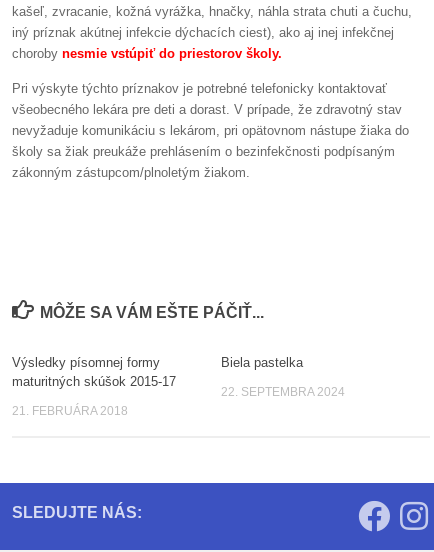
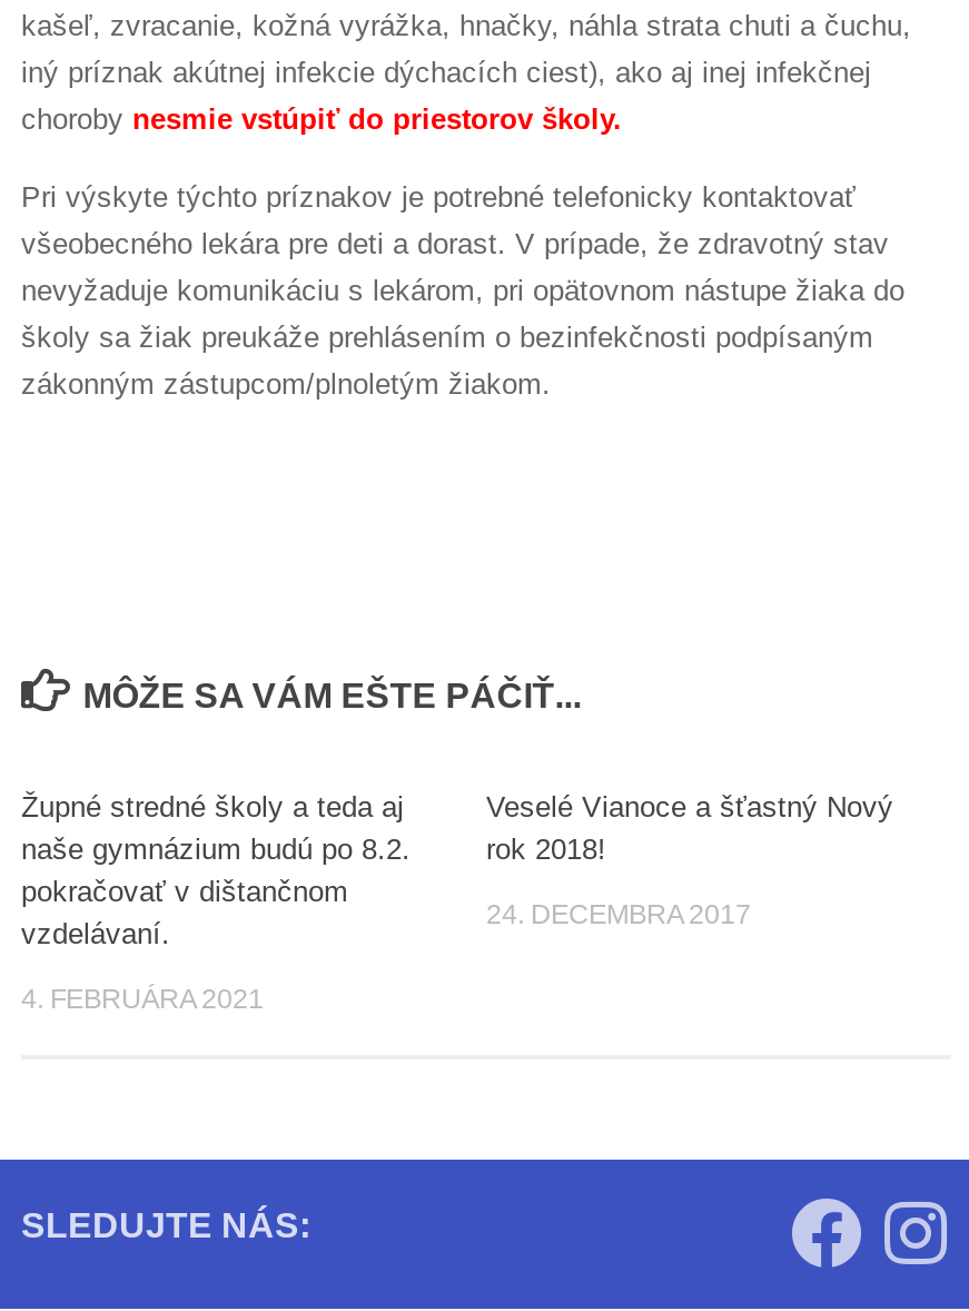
- Výsledky písomnej formy
- maturitných skúšok 2015-17
+ Župné stredné školy a teda aj
+ naše gymnázium budú po 8.2.
+ pokračovať v dištančnom
+ vzdelávaní.

- Biela pastelka
+ Veselé Vianoce a šťastný Nový
+ rok 2018!

- 22. SEPTEMBRA 2024
+ 24. DECEMBRA 2017

- 21. FEBRUÁRA 2018
+ 4. FEBRUÁRA 2021
